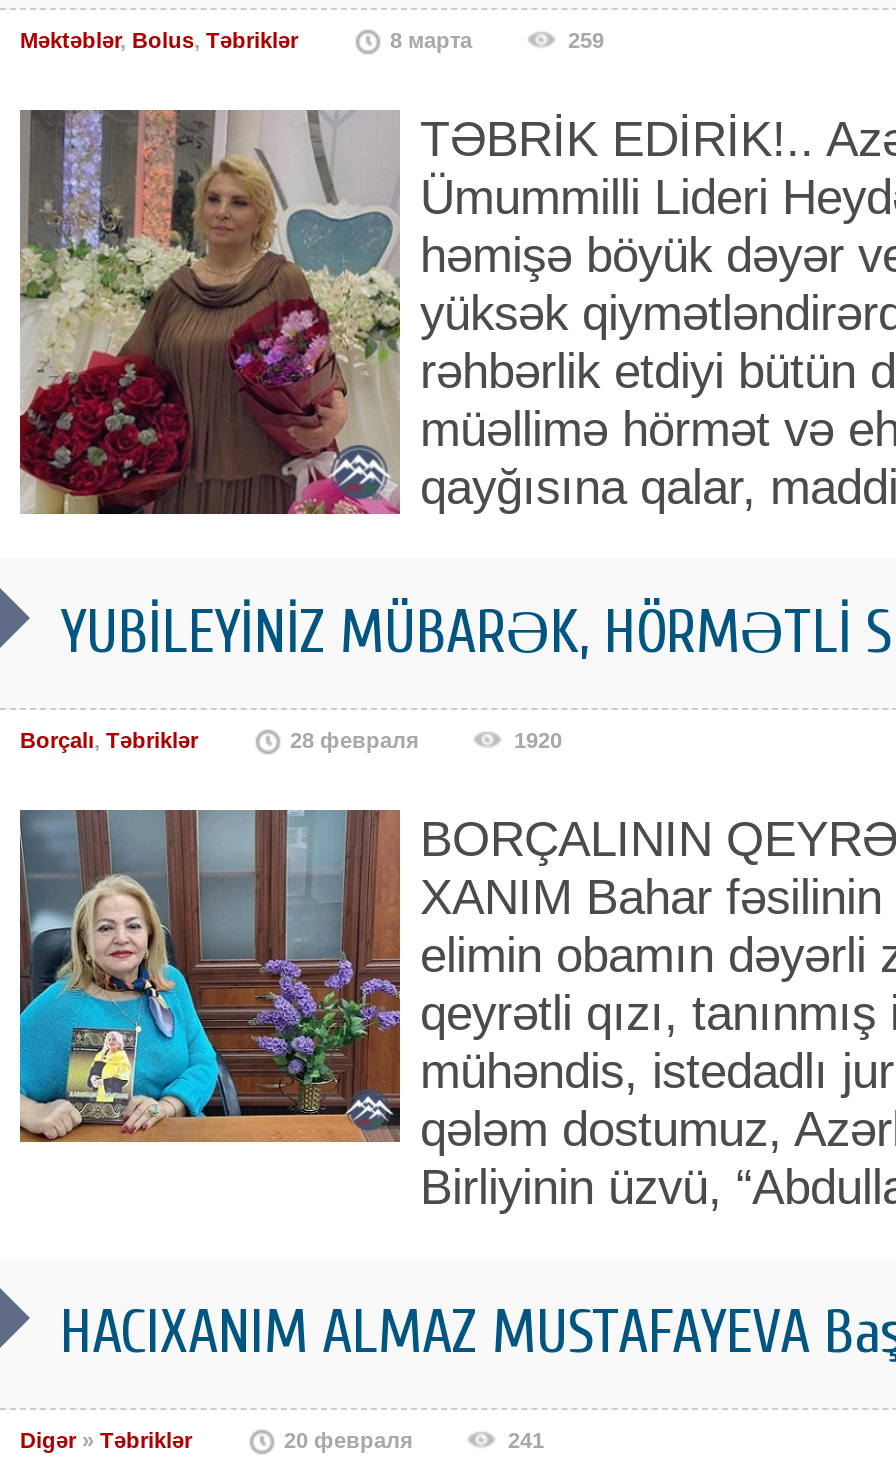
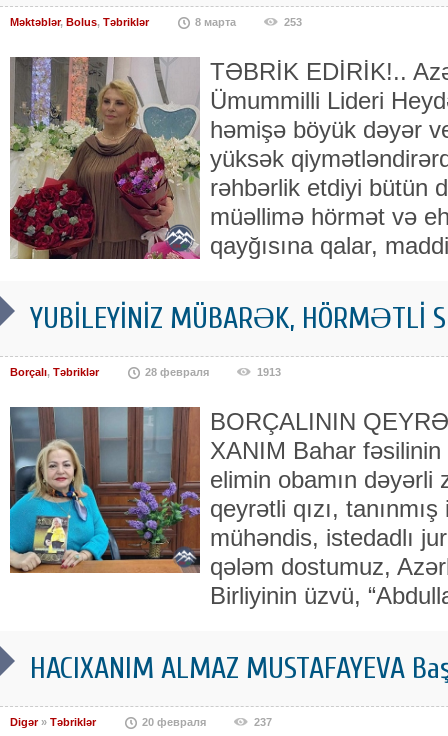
- 259
+ 253

- 1920
+ 1913

- 241
+ 237
